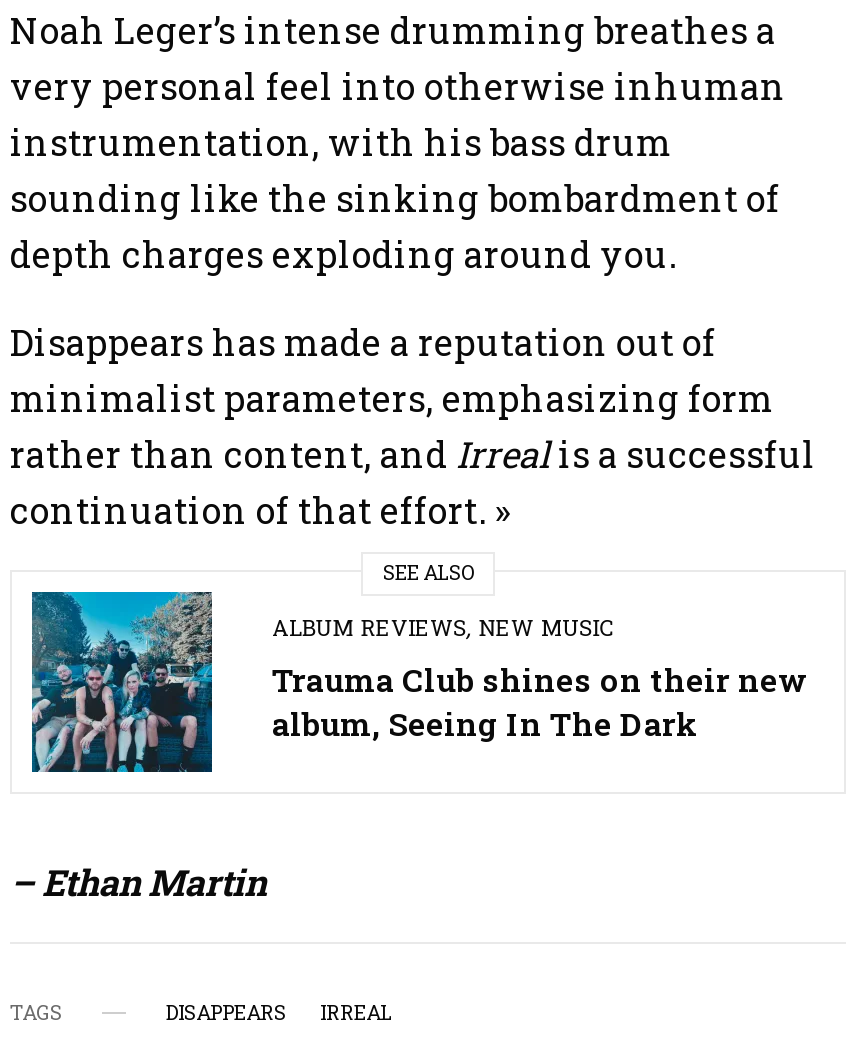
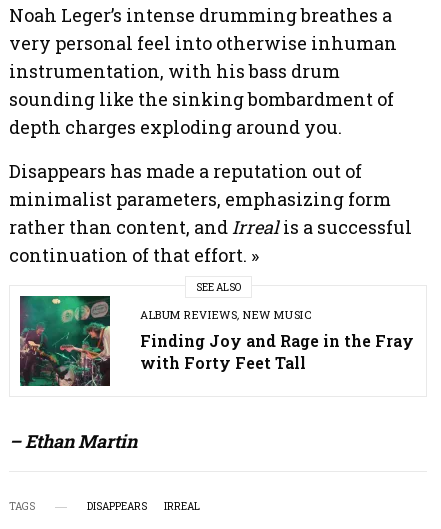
- [image]
- Trauma Club shines on their new
- album, Seeing In The Dark
+ [image]
+ Finding Joy and Rage in the Fray
+ with Forty Feet Tall
